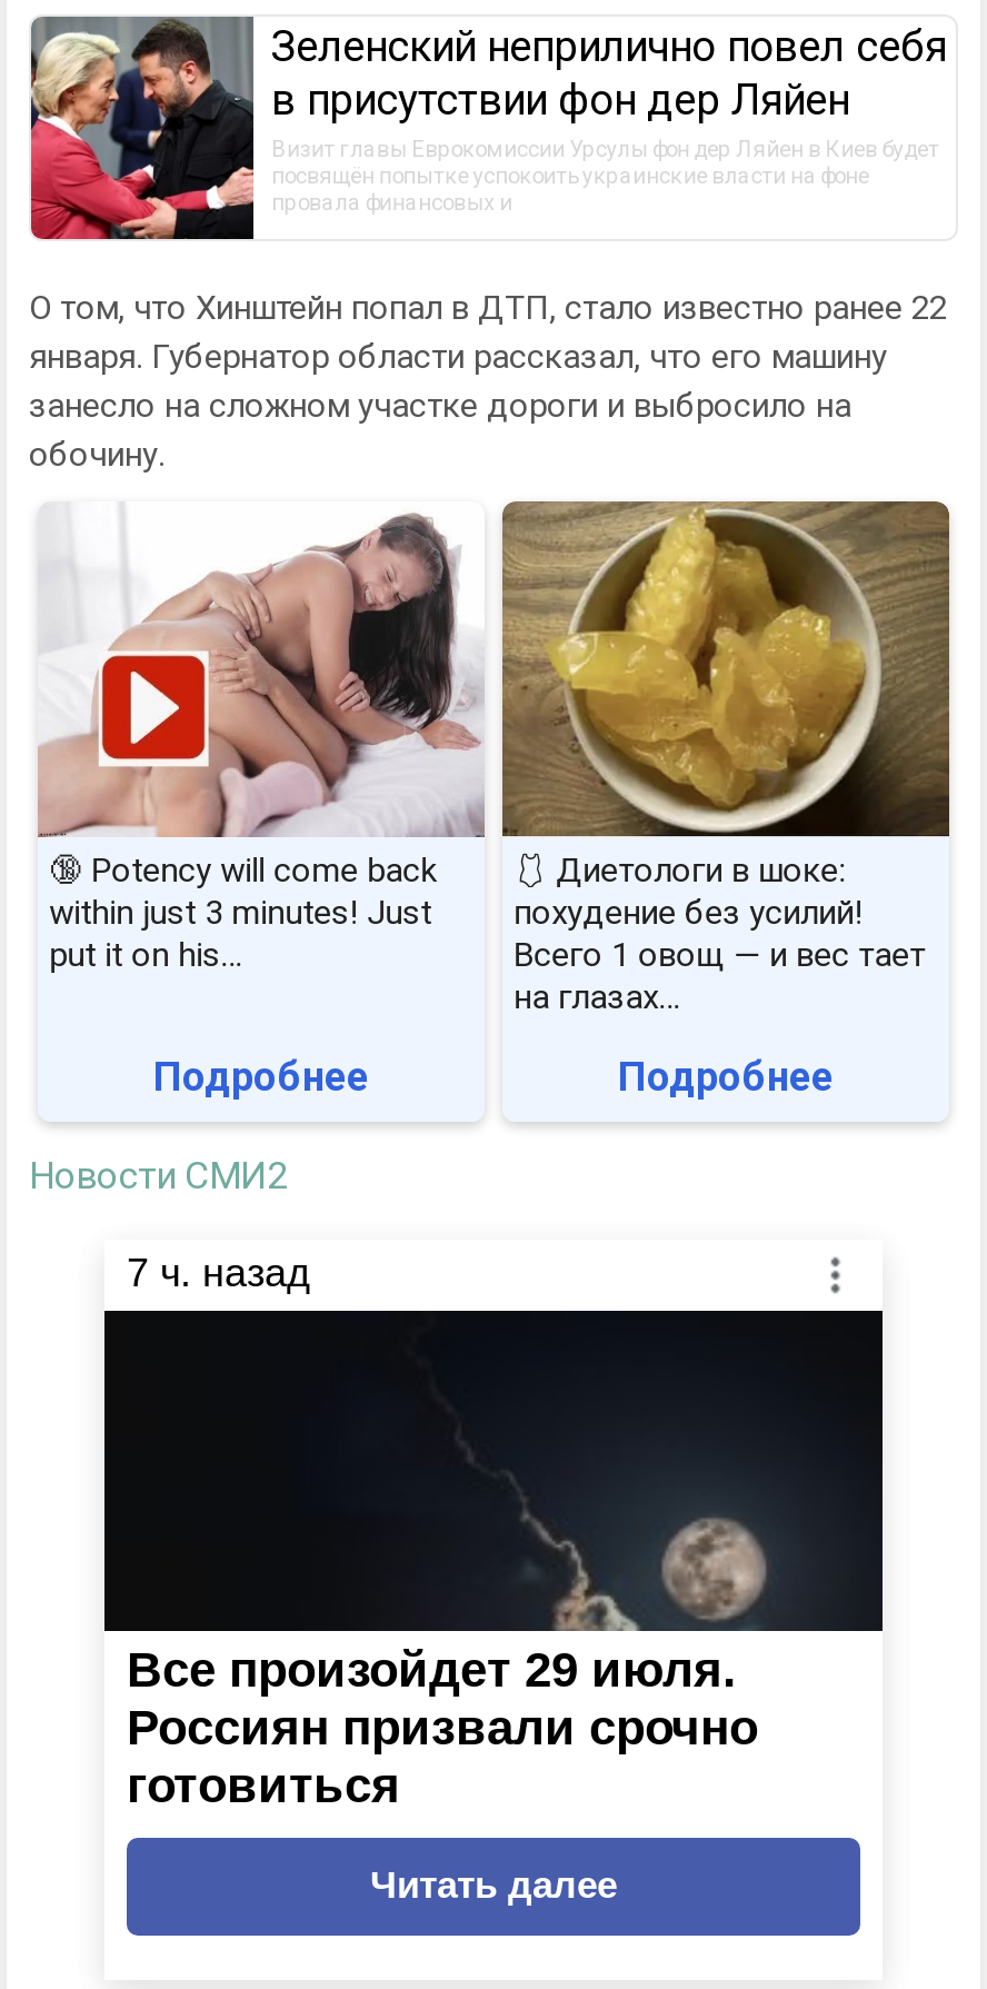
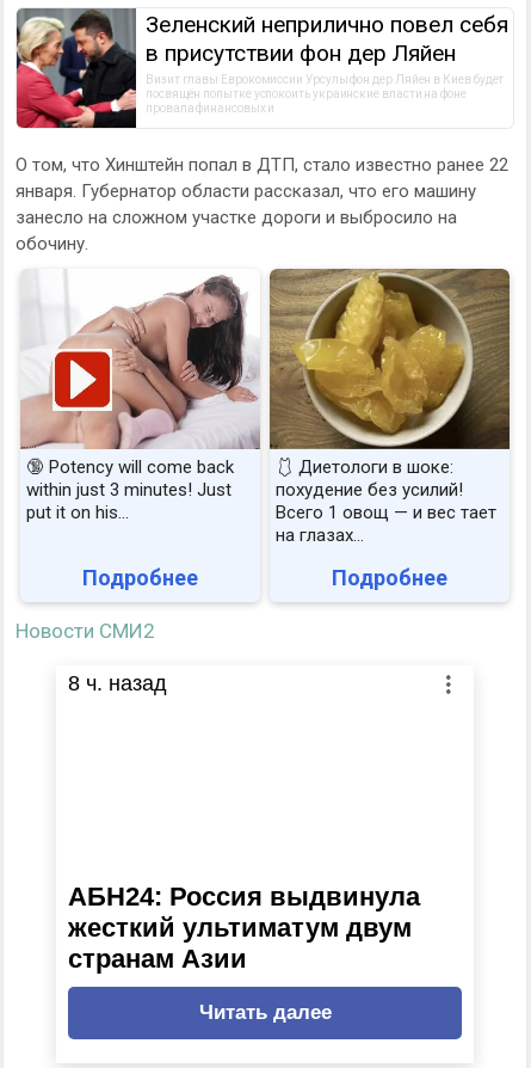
- 7 ч. назад
+ 8 ч. назад

- [image]

- Все произойдет 29 июля.
- Россиян призвали срочно
- готовиться
+ АБН24: Россия выдвинула
+ жесткий ультиматум двум
+ странам Азии
